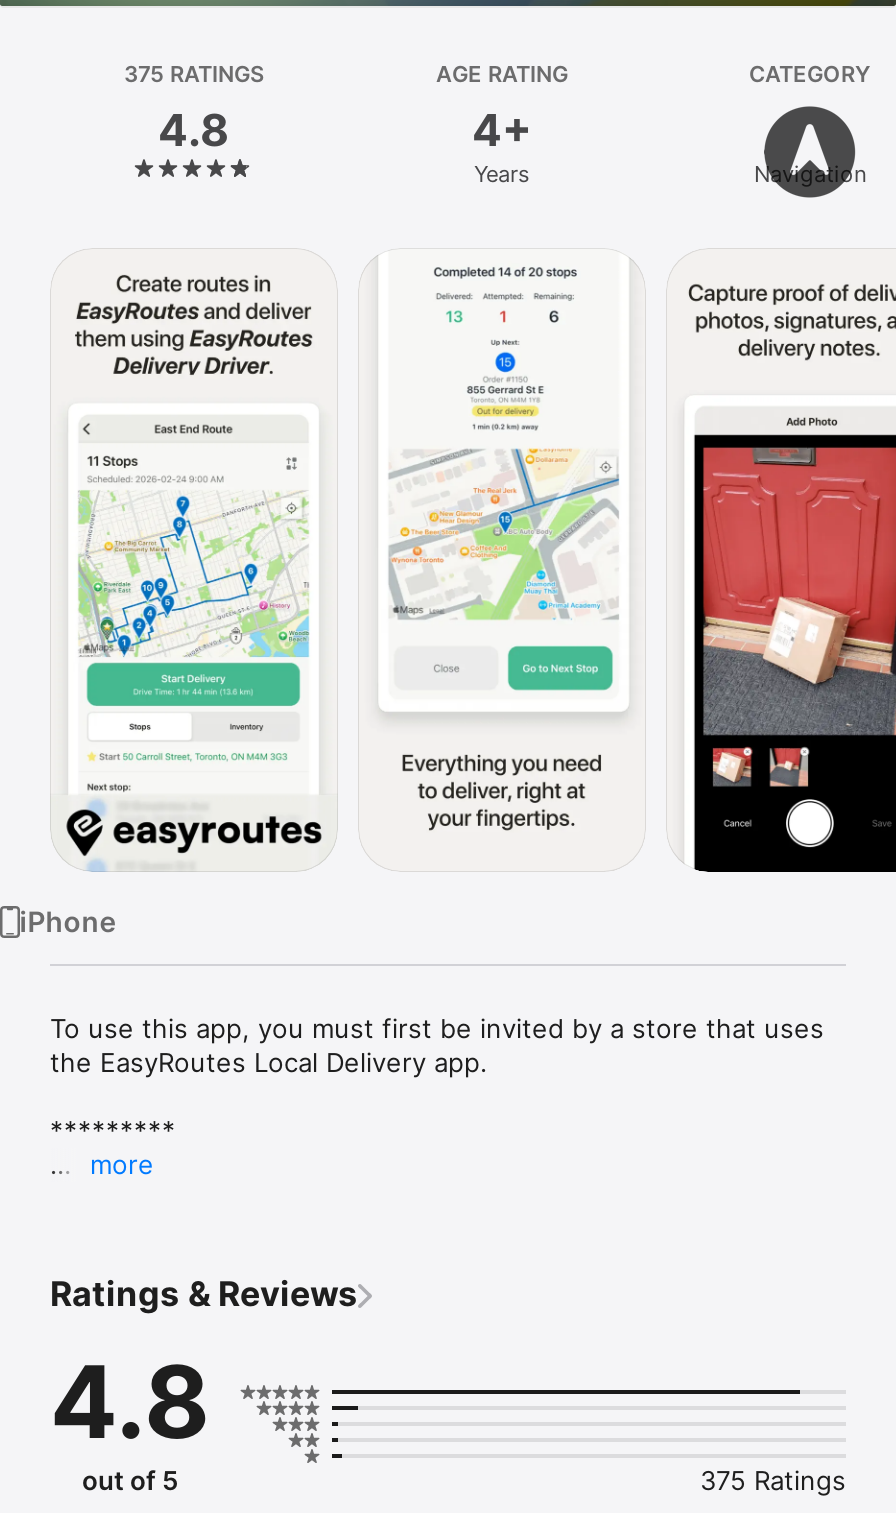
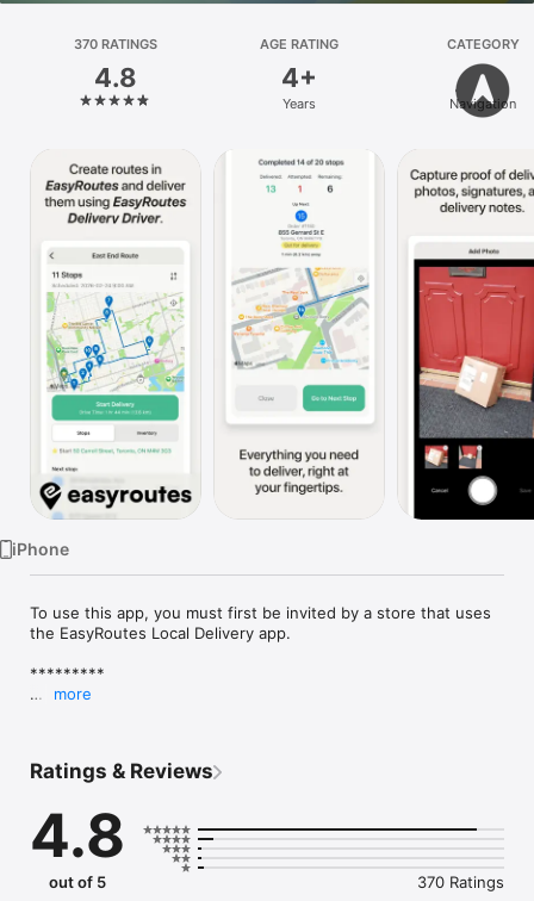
- 375 RATINGS
+ 370 RATINGS

- 375 Ratings
+ 370 Ratings
